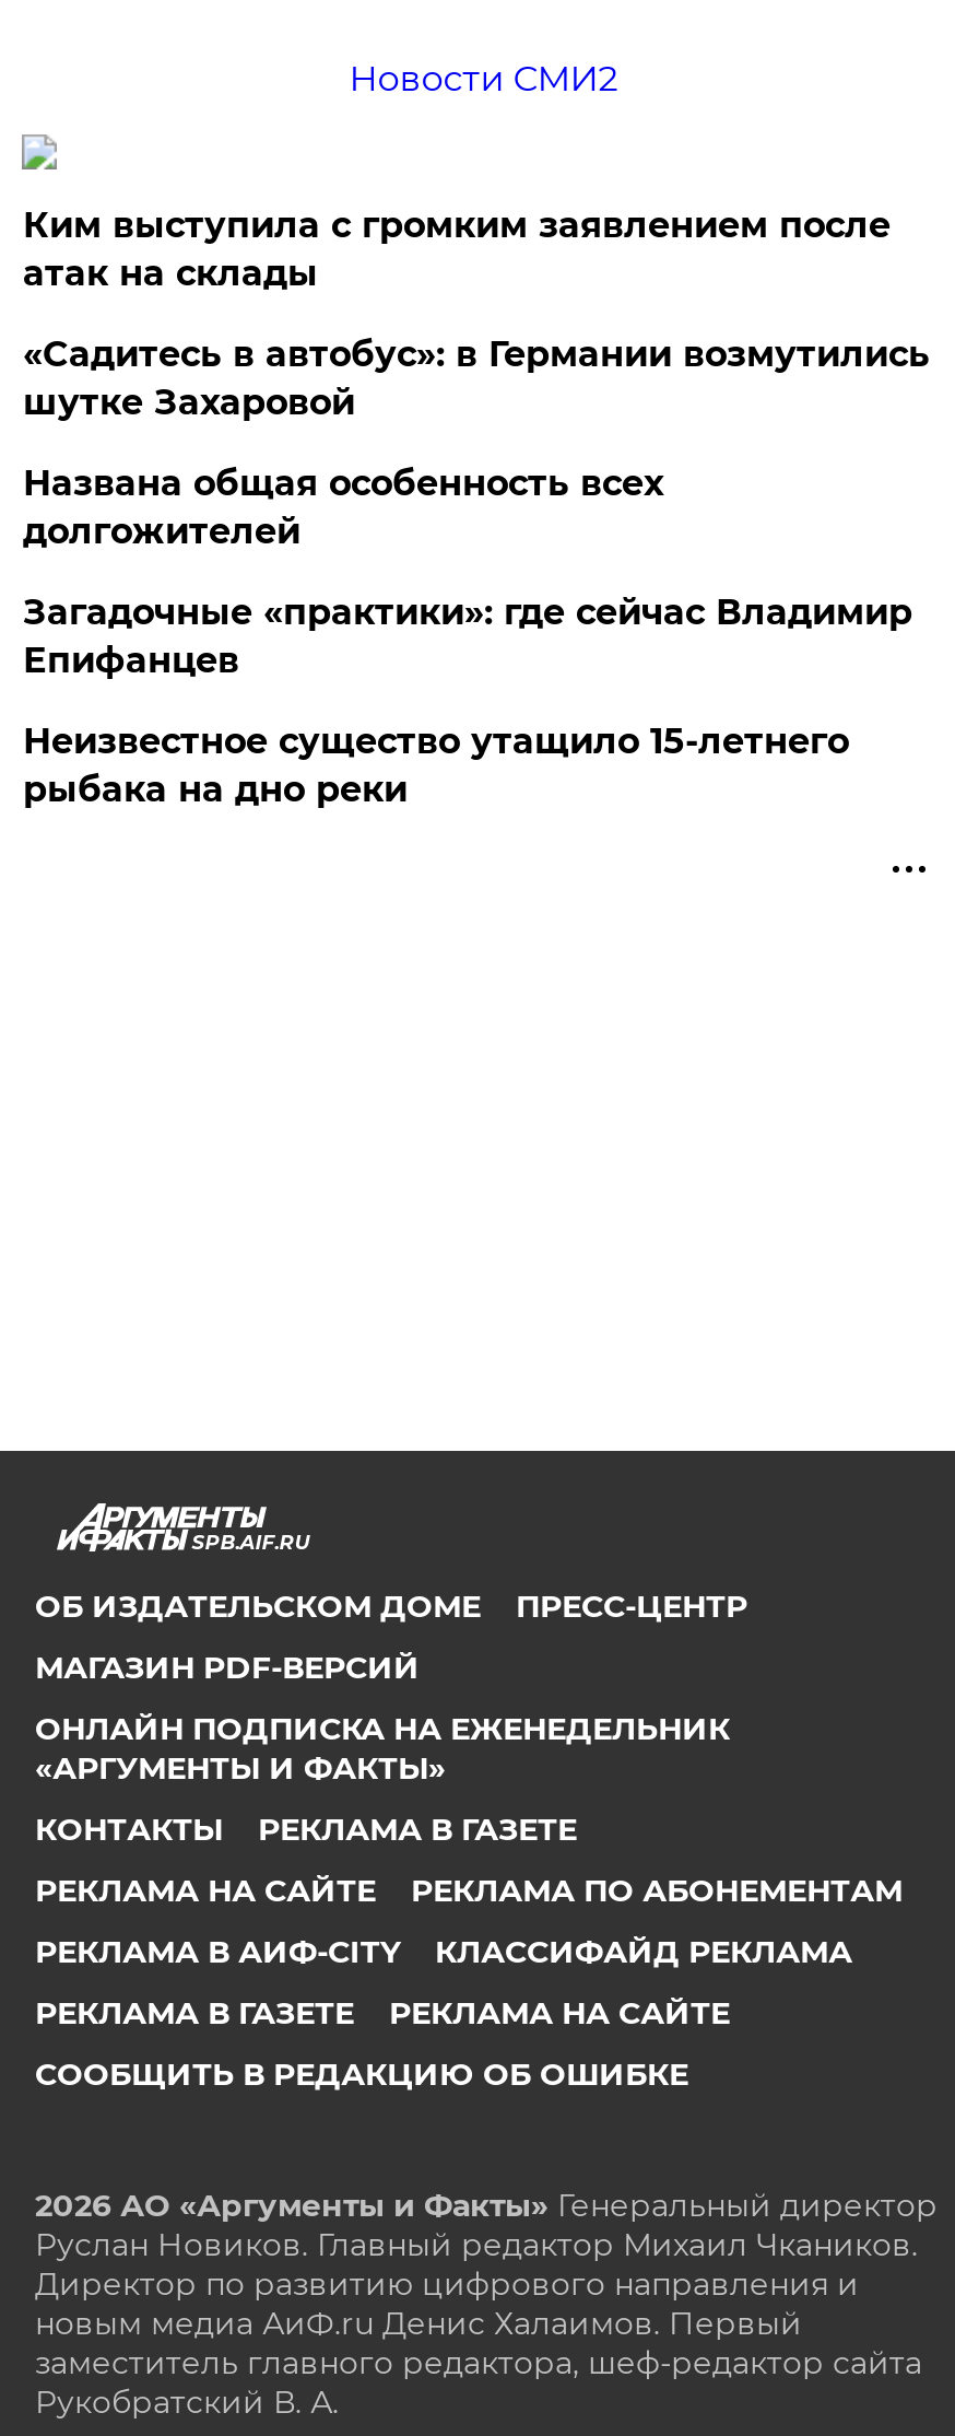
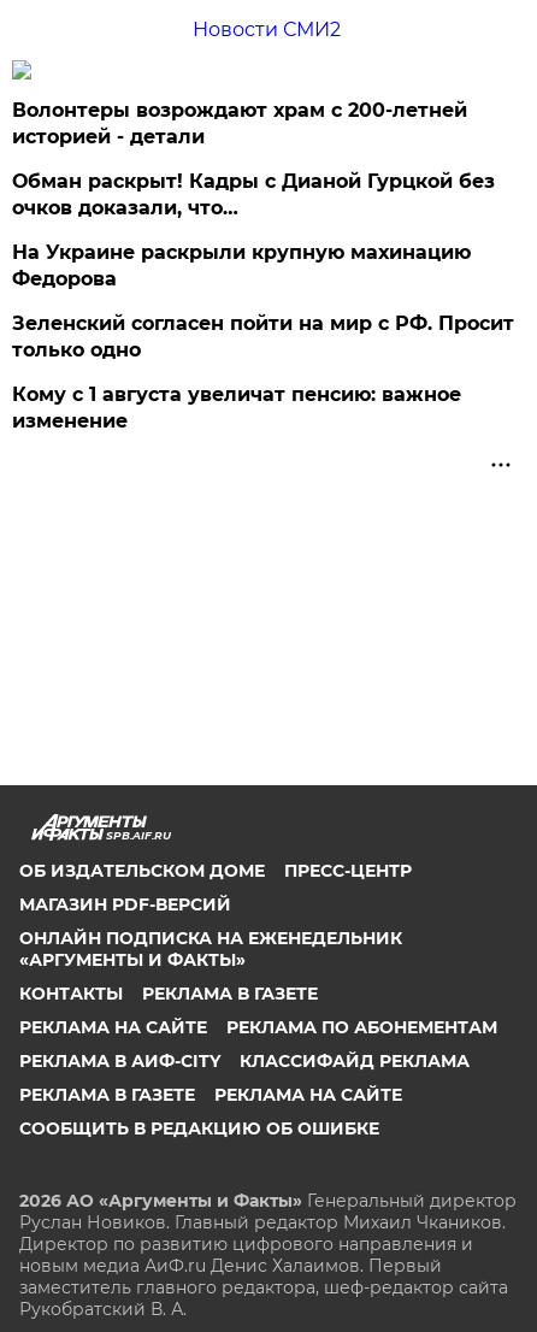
- Ким выступила с громким заявлением после
- атак на склады
+ Волонтеры возрождают храм с 200-летней
+ историей - детали

- «Садитесь в автобус»: в Германии возмутились
- шутке Захаровой
+ Обман раскрыт! Кадры с Дианой Гурцкой без
+ очков доказали, что…

- Названа общая особенность всех
- долгожителей
+ На Украине раскрыли крупную махинацию
+ Федорова

- Загадочные «практики»: где сейчас Владимир
- Епифанцев
+ Зеленский согласен пойти на мир с РФ. Просит
+ только одно

- Неизвестное существо утащило 15-летнего
- рыбака на дно реки
+ Кому с 1 августа увеличат пенсию: важное
+ изменение
